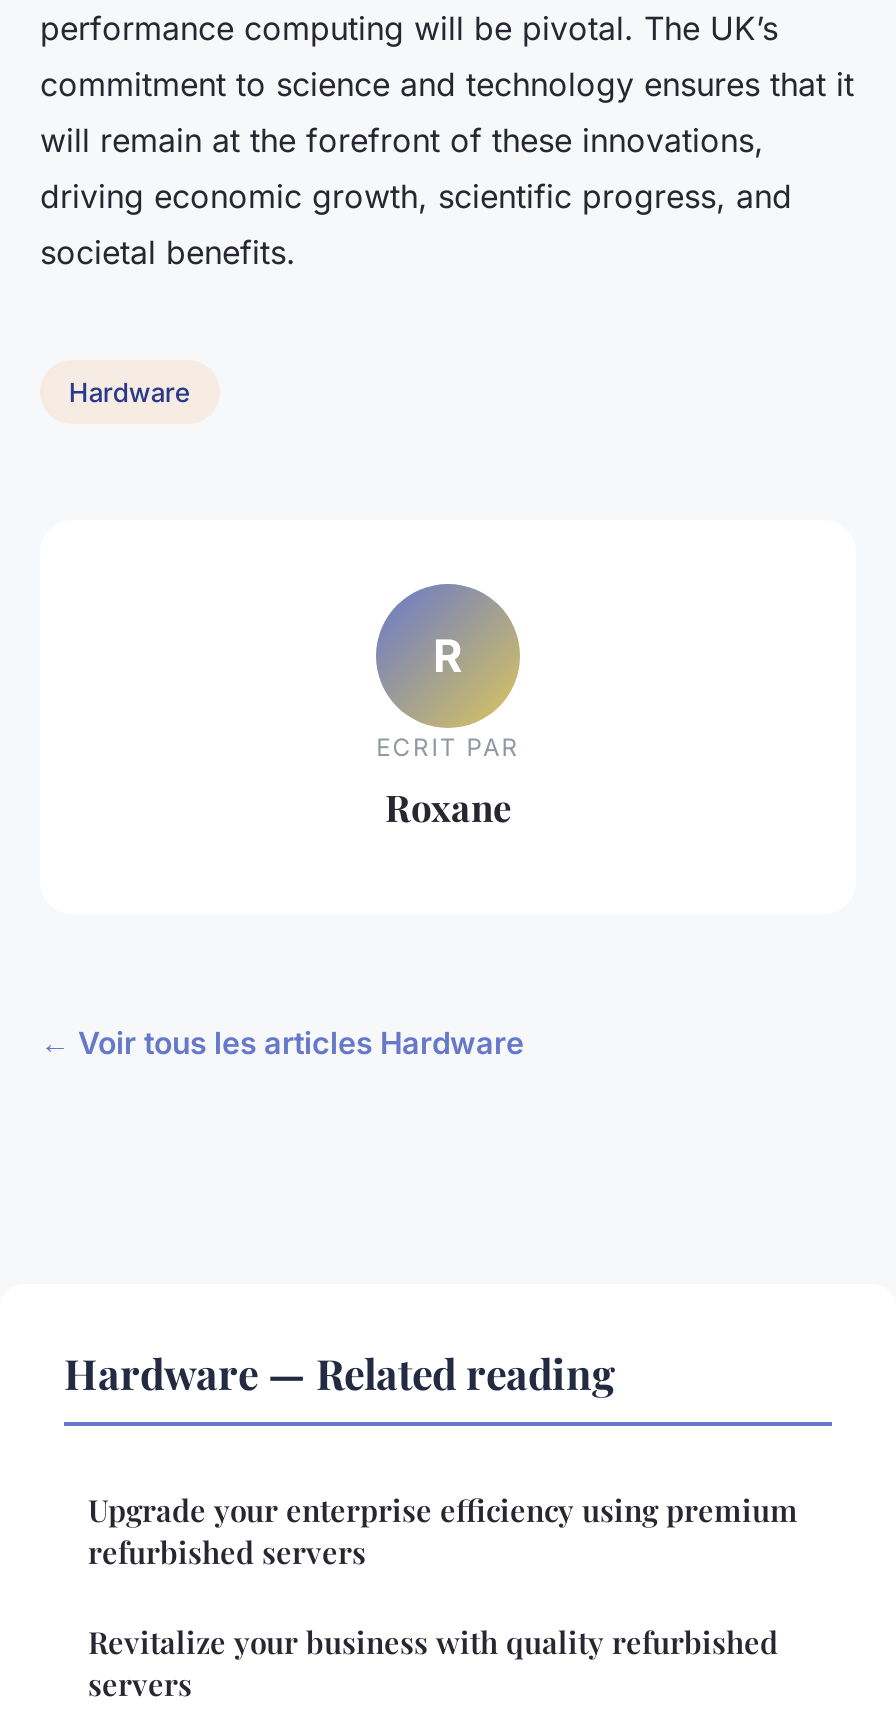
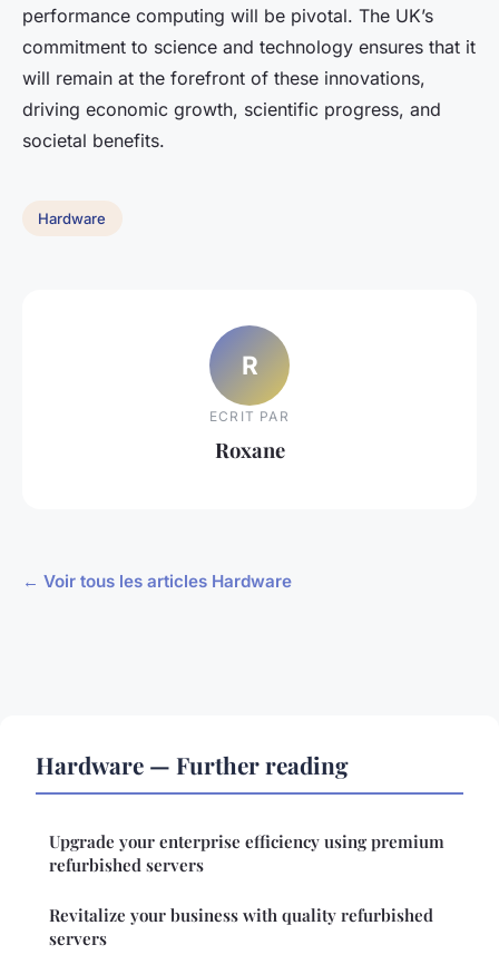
- Hardware — Related reading
+ Hardware — Further reading
